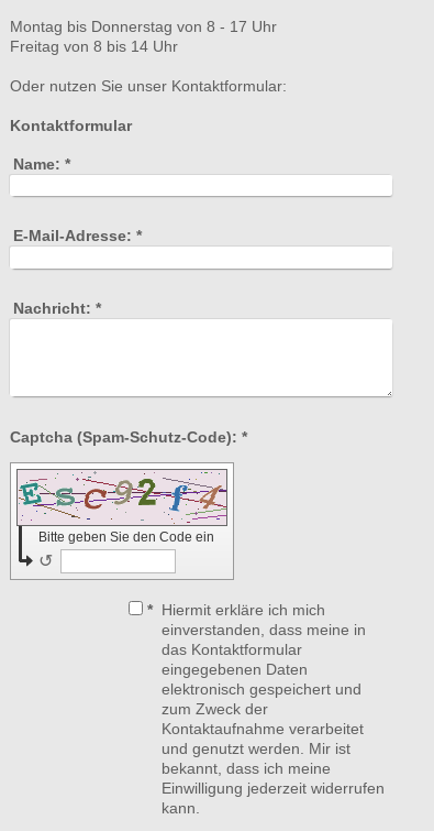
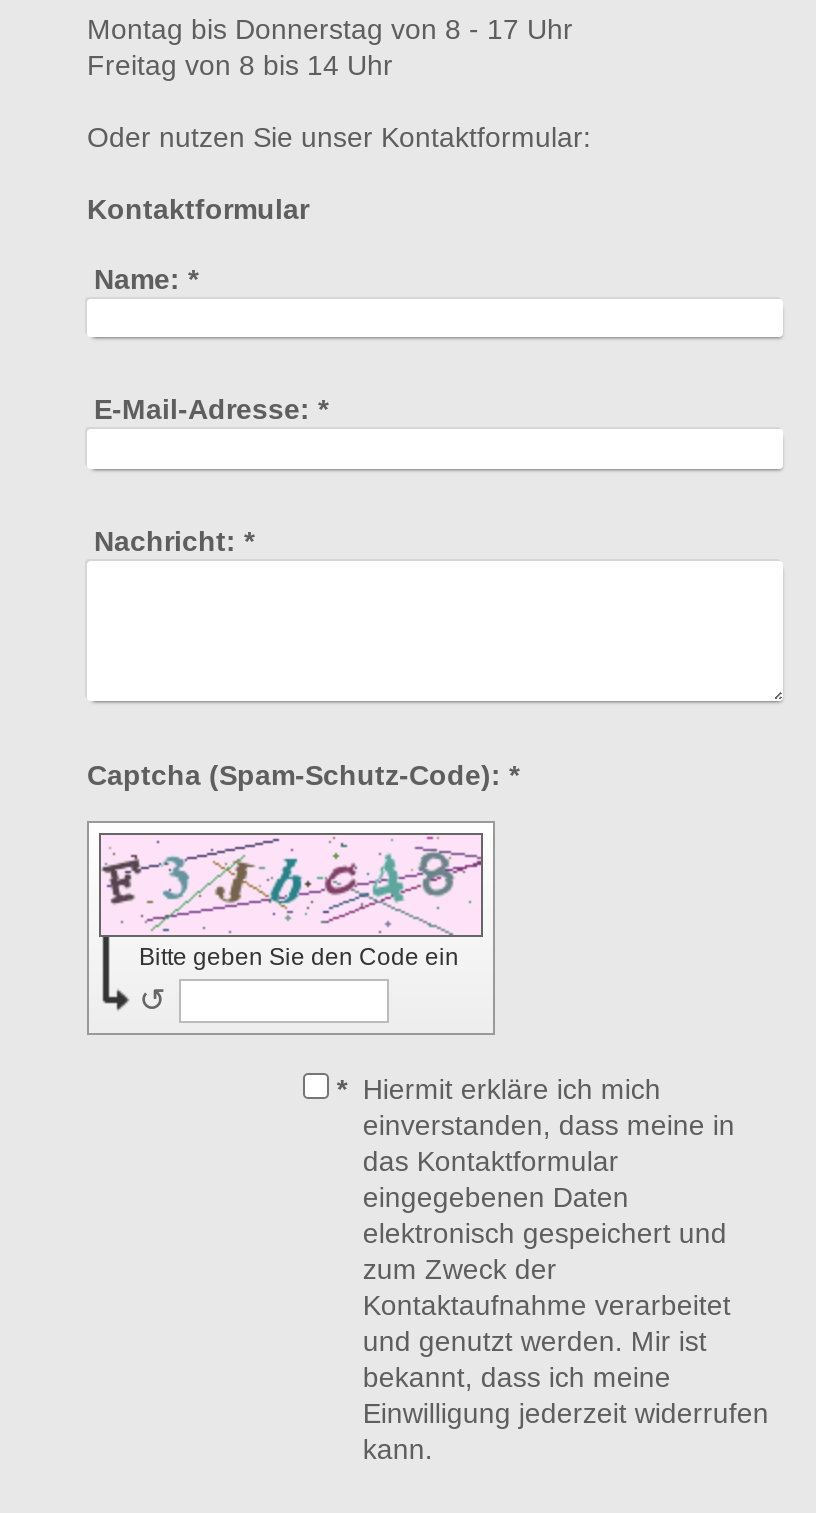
- [image]
+ [image]
